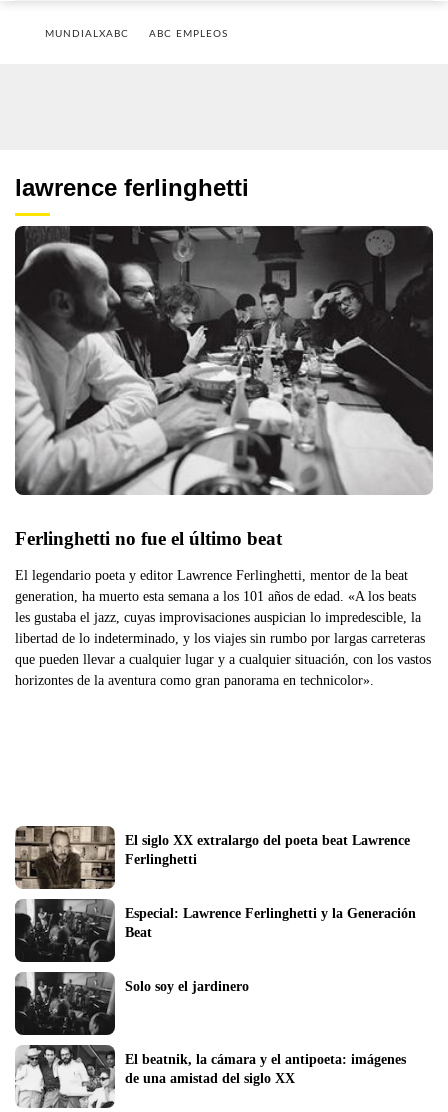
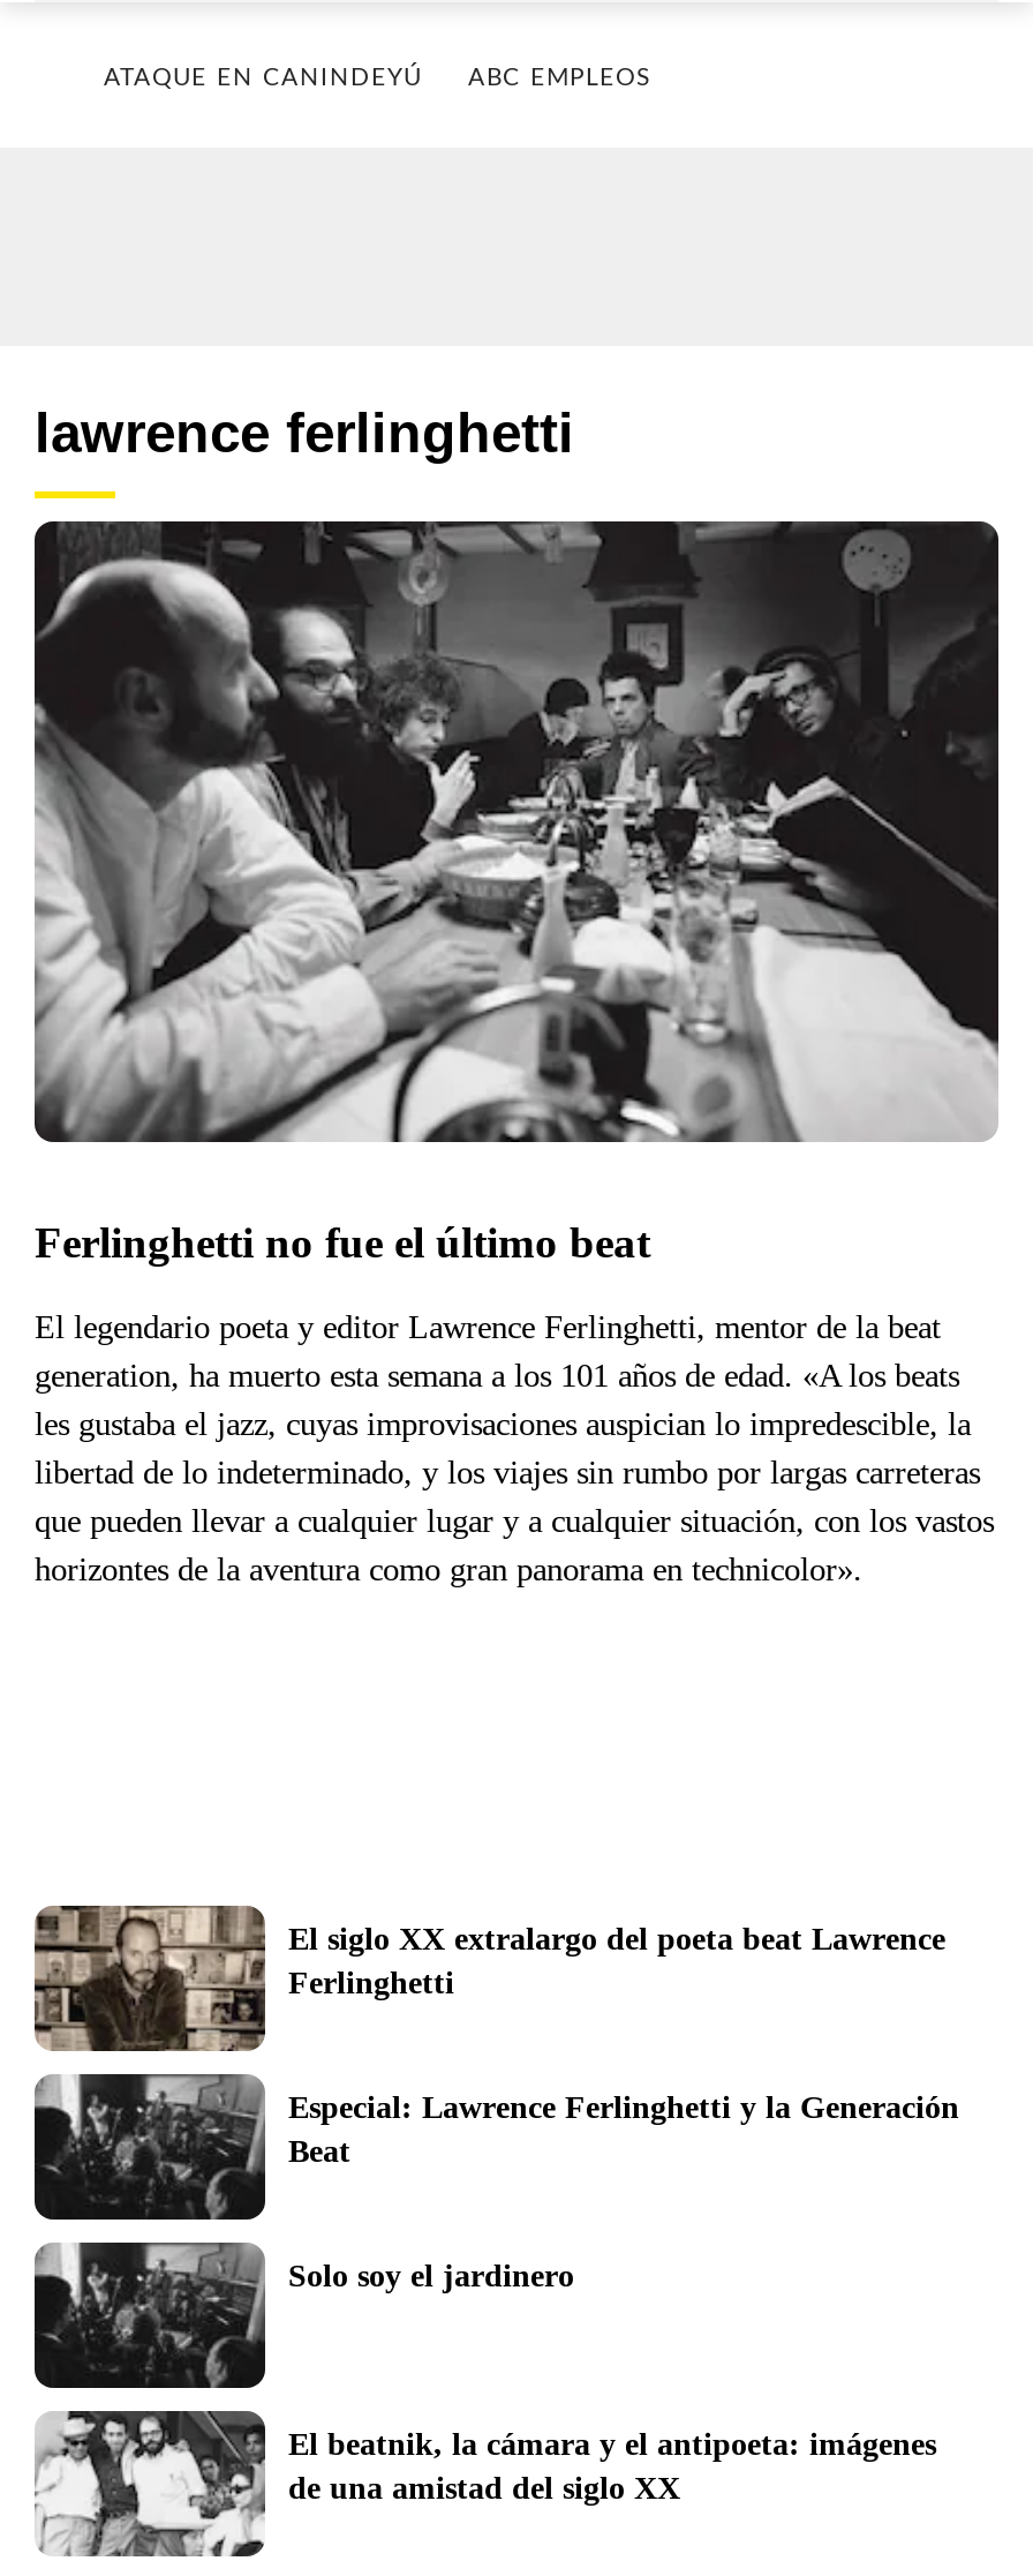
- MUNDIALXABC
+ ATAQUE EN CANINDEYÚ
